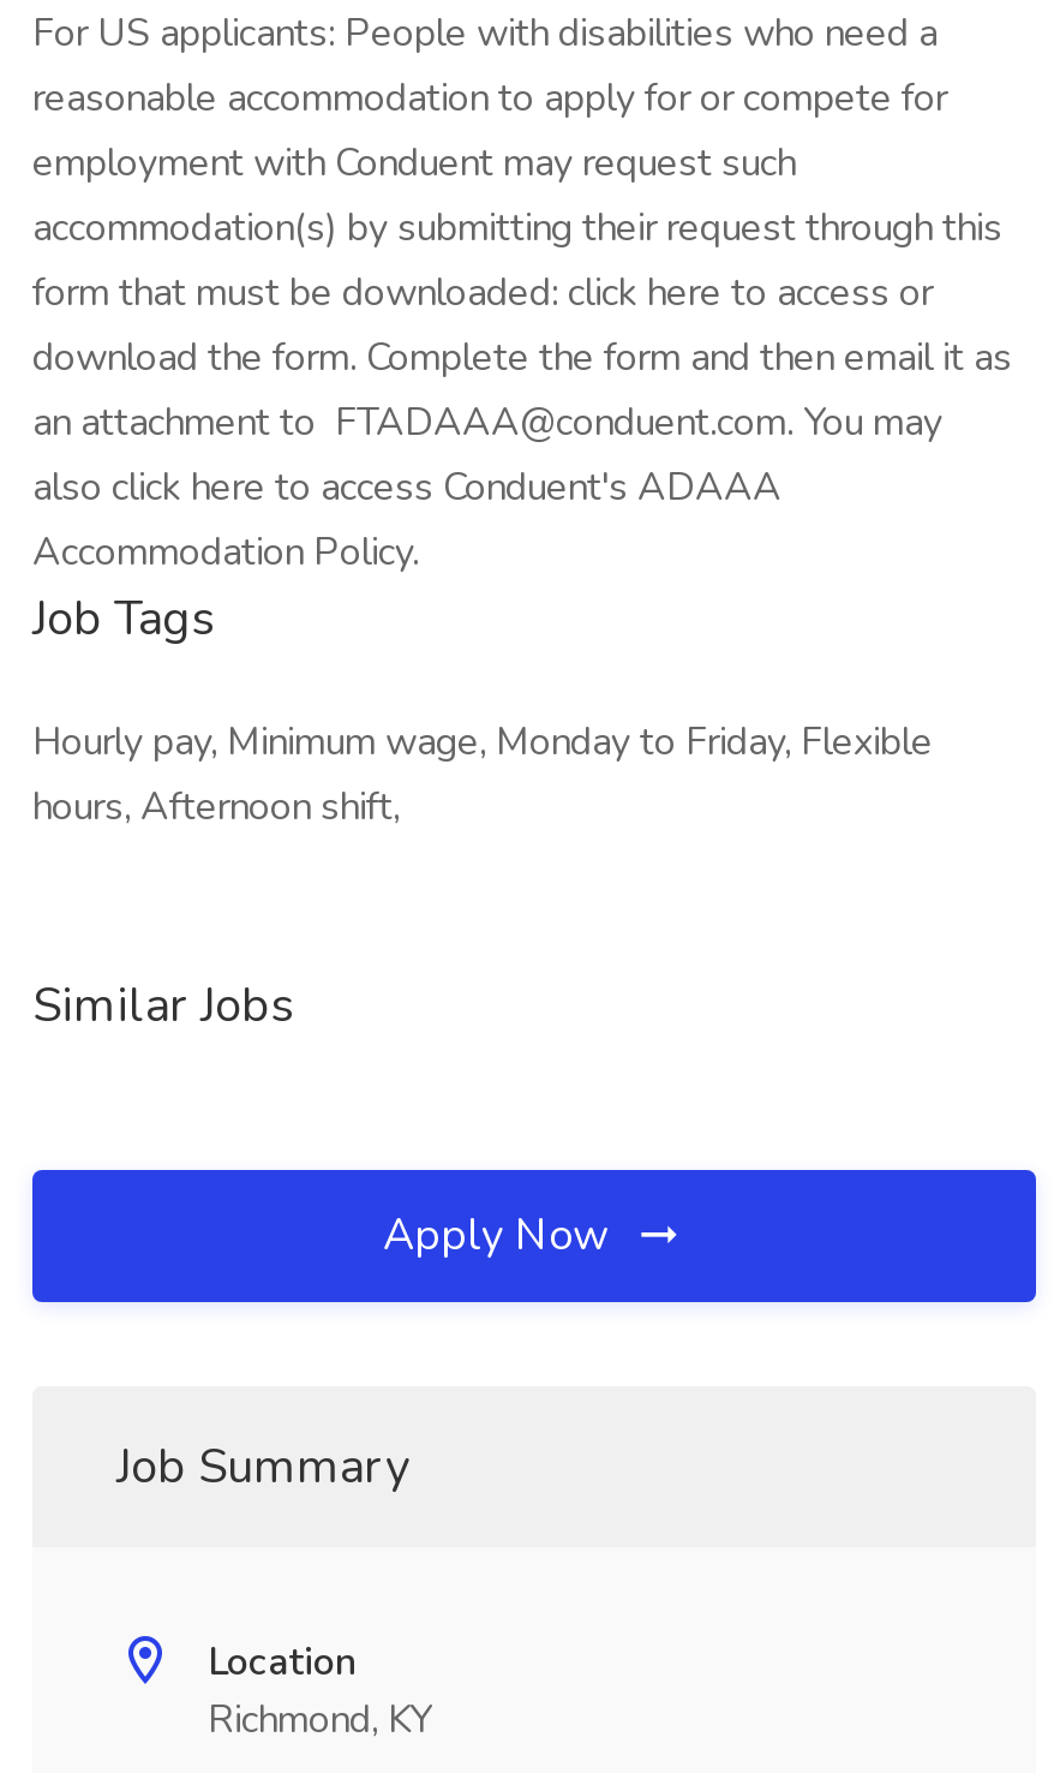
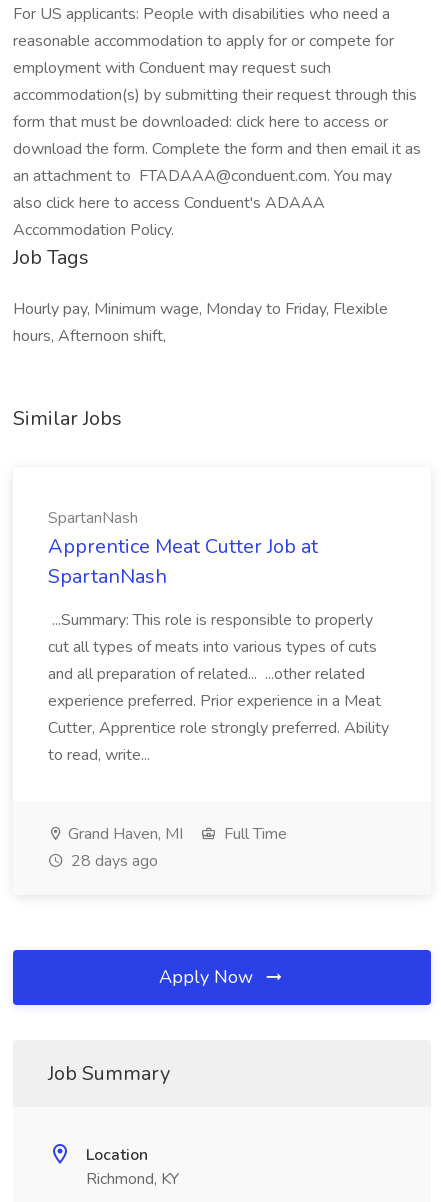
+ SpartanNash
+ Apprentice Meat Cutter Job at
+ SpartanNash
+ ...Summary: This role is responsible to properly
+ cut all types of meats into various types of cuts
+ and all preparation of related... ...other related
+ experience preferred. Prior experience in a Meat
+ Cutter, Apprentice role strongly preferred. Ability
+ to read, write...

+ Grand Haven, MI
+ Full Time
+ 28 days ago
